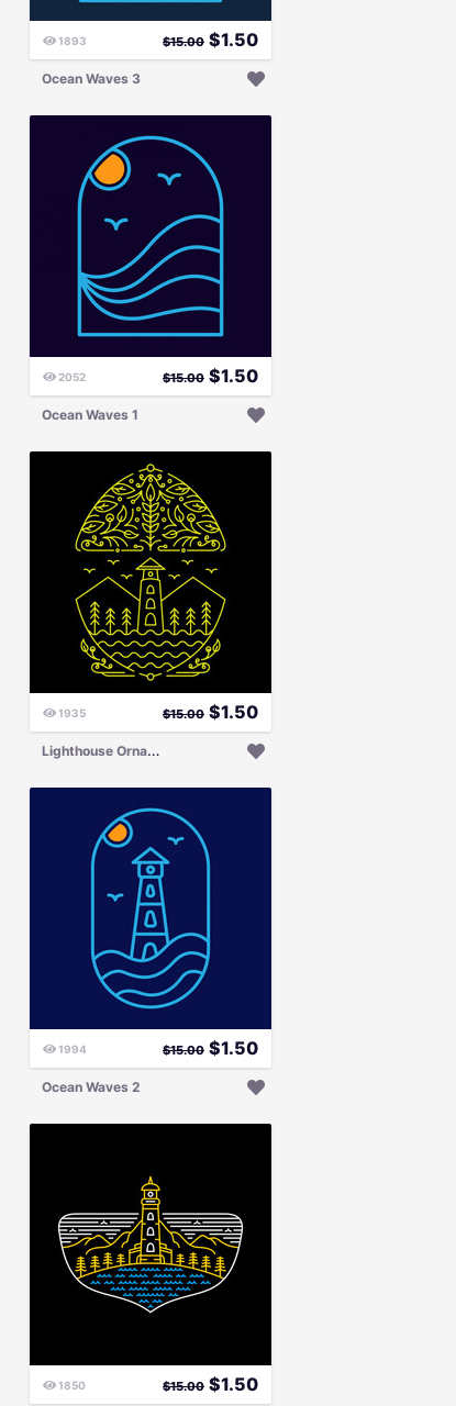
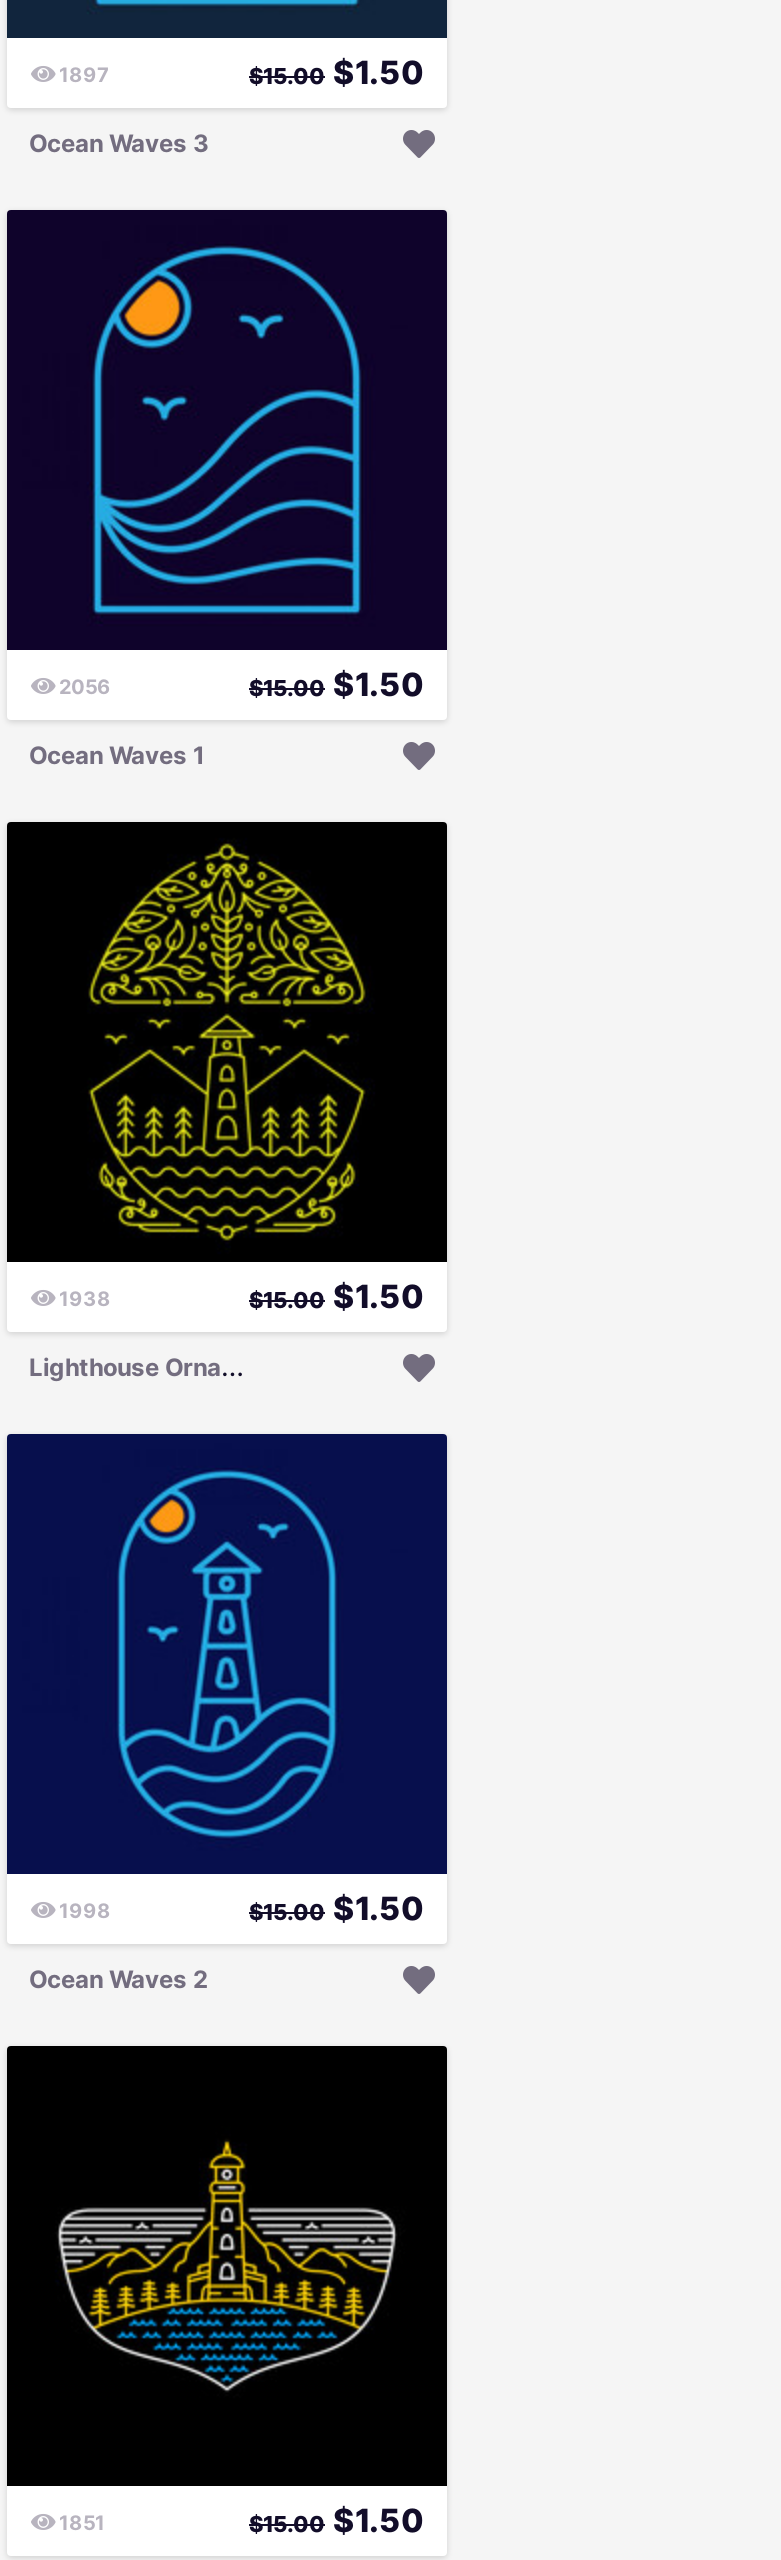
- 1893
+ 1897

- 2052
+ 2056

- 1935
+ 1938

- 1994
+ 1998

- 1850
+ 1851
